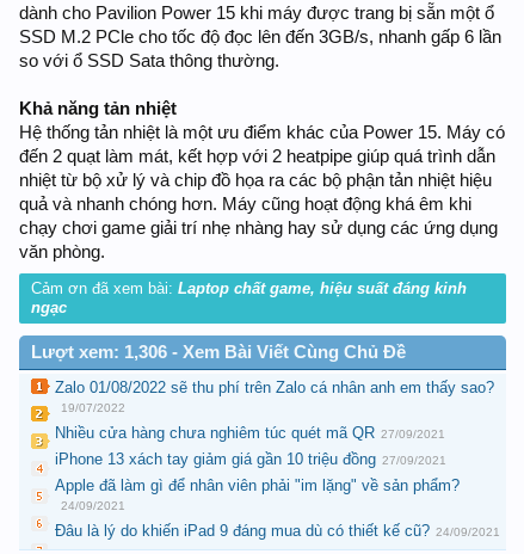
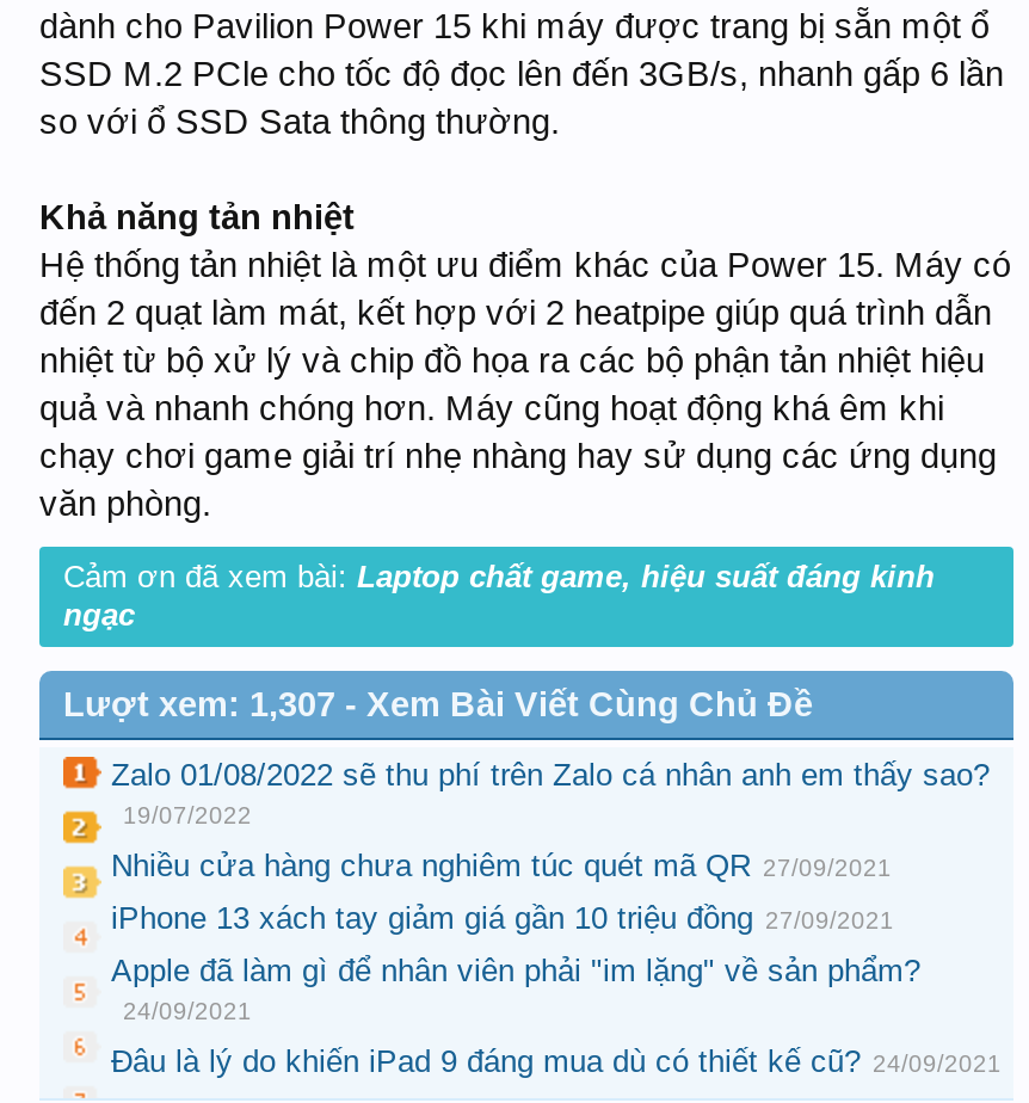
- Lượt xem: 1,306 - Xem Bài Viết Cùng Chủ Đề
+ Lượt xem: 1,307 - Xem Bài Viết Cùng Chủ Đề
